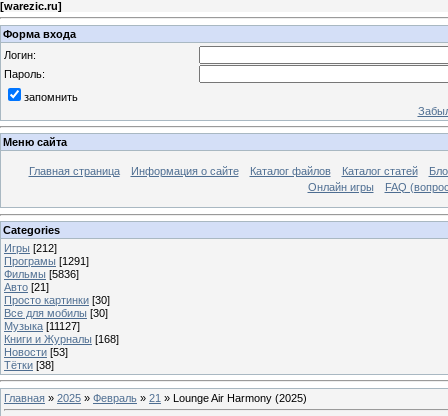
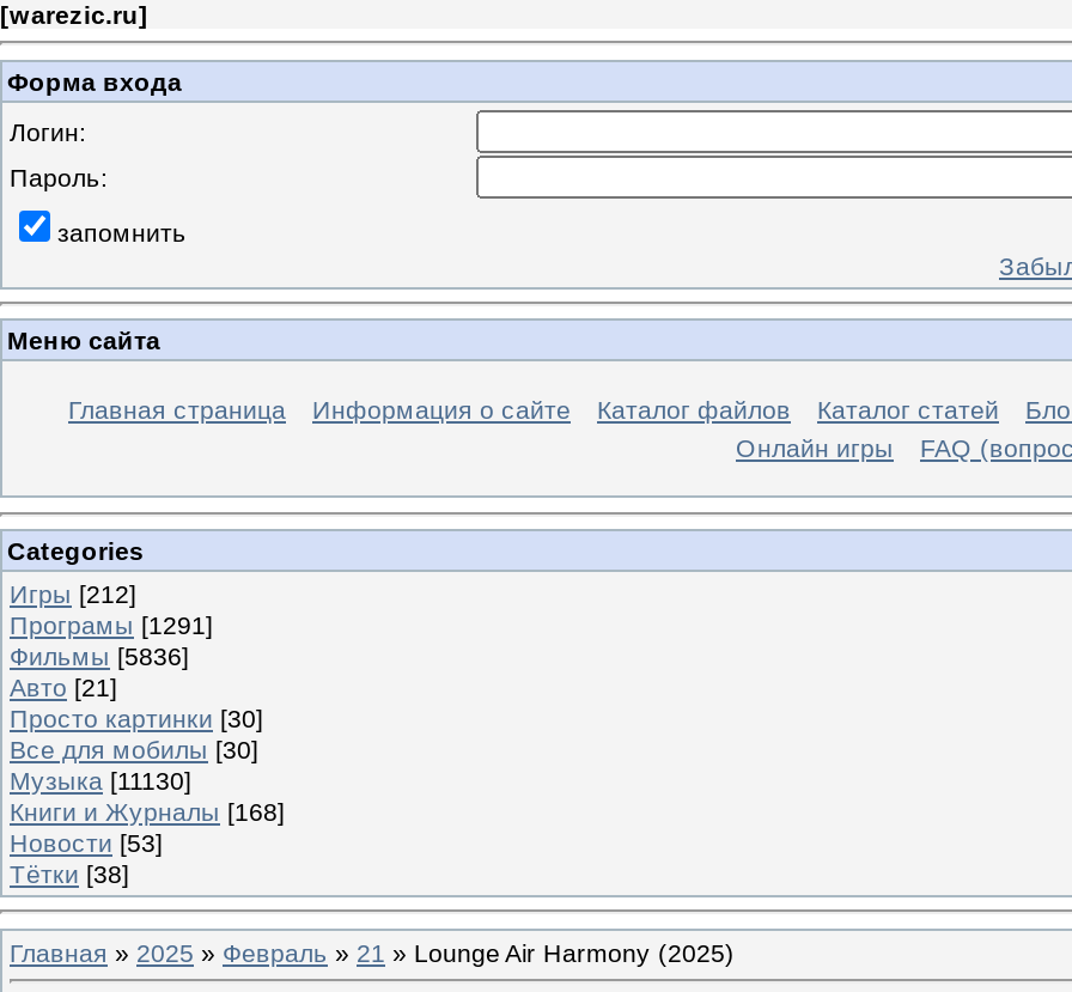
- Музыка [11127]
+ Музыка [11130]
